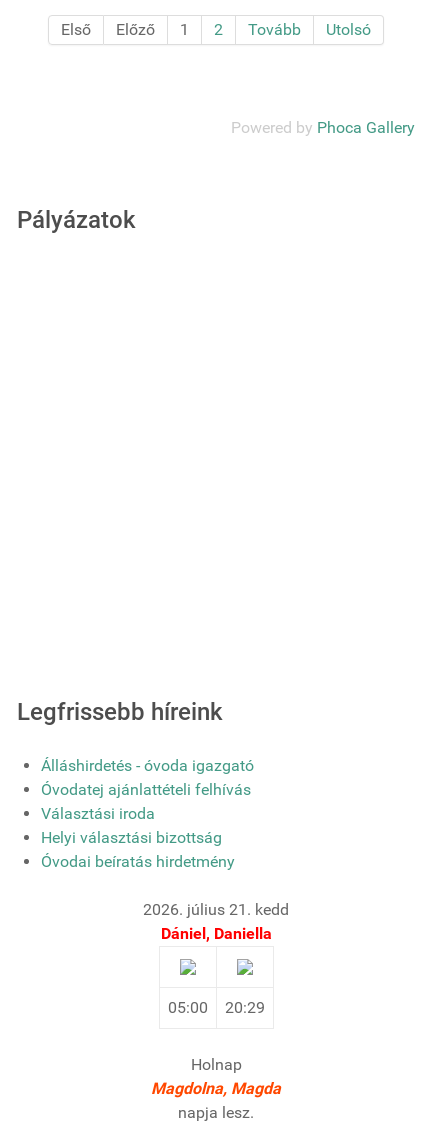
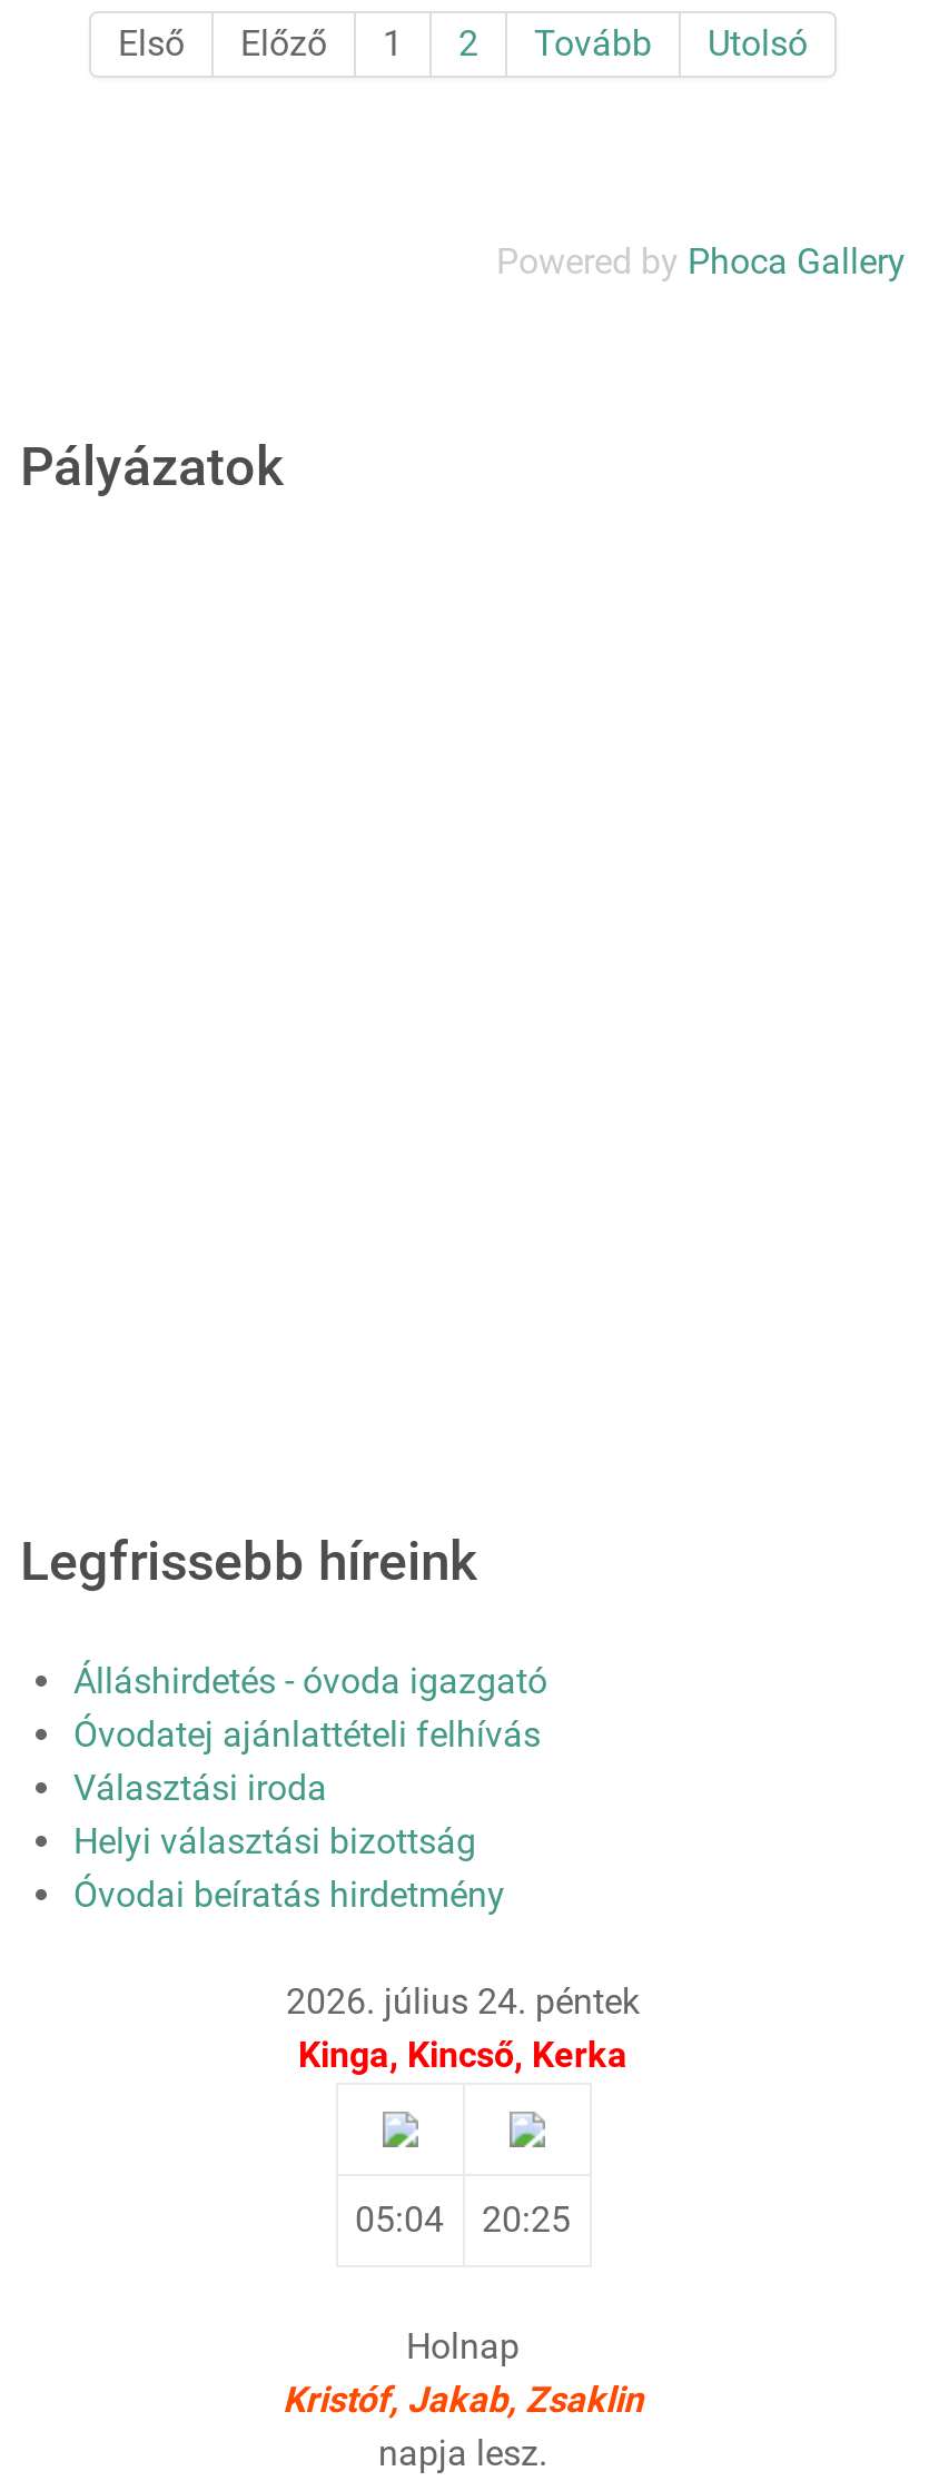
- 2026. július 21. kedd
- Dániel, Daniella
+ 2026. július 24. péntek
+ Kinga, Kincső, Kerka

- 05:00
- 20:29
+ 05:04
+ 20:25

- Magdolna, Magda
+ Kristóf, Jakab, Zsaklin
